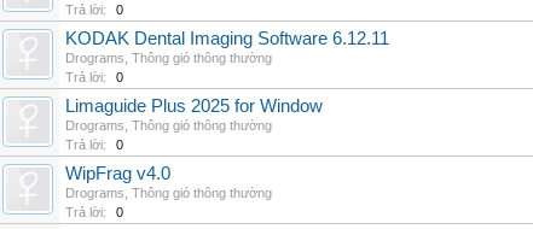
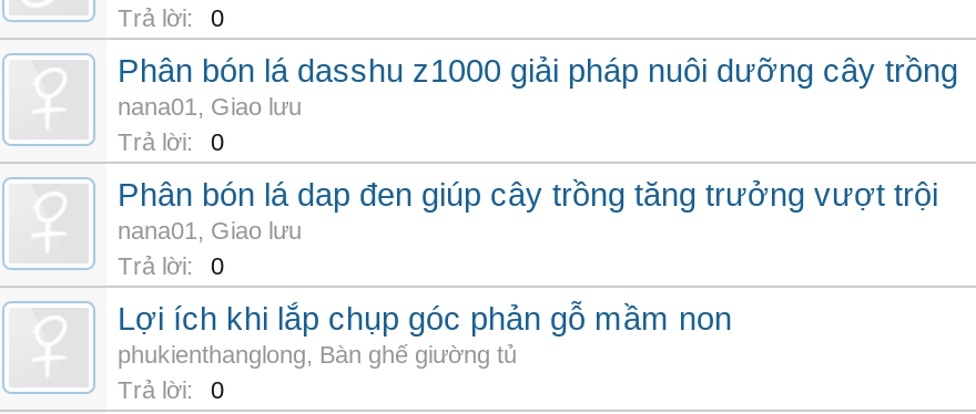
- KODAK Dental Imaging Software 6.12.11
- Drograms, Thông gió thông thường
+ Phân bón lá dasshu z1000 giải pháp nuôi dưỡng cây trồng
+ nana01, Giao lưu

- Limaguide Plus 2025 for Window
- Drograms, Thông gió thông thường
+ Phân bón lá dap đen giúp cây trồng tăng trưởng vượt trội
+ nana01, Giao lưu

- WipFrag v4.0
- Drograms, Thông gió thông thường
+ Lợi ích khi lắp chụp góc phản gỗ mầm non
+ phukienthanglong, Bàn ghế giường tủ
